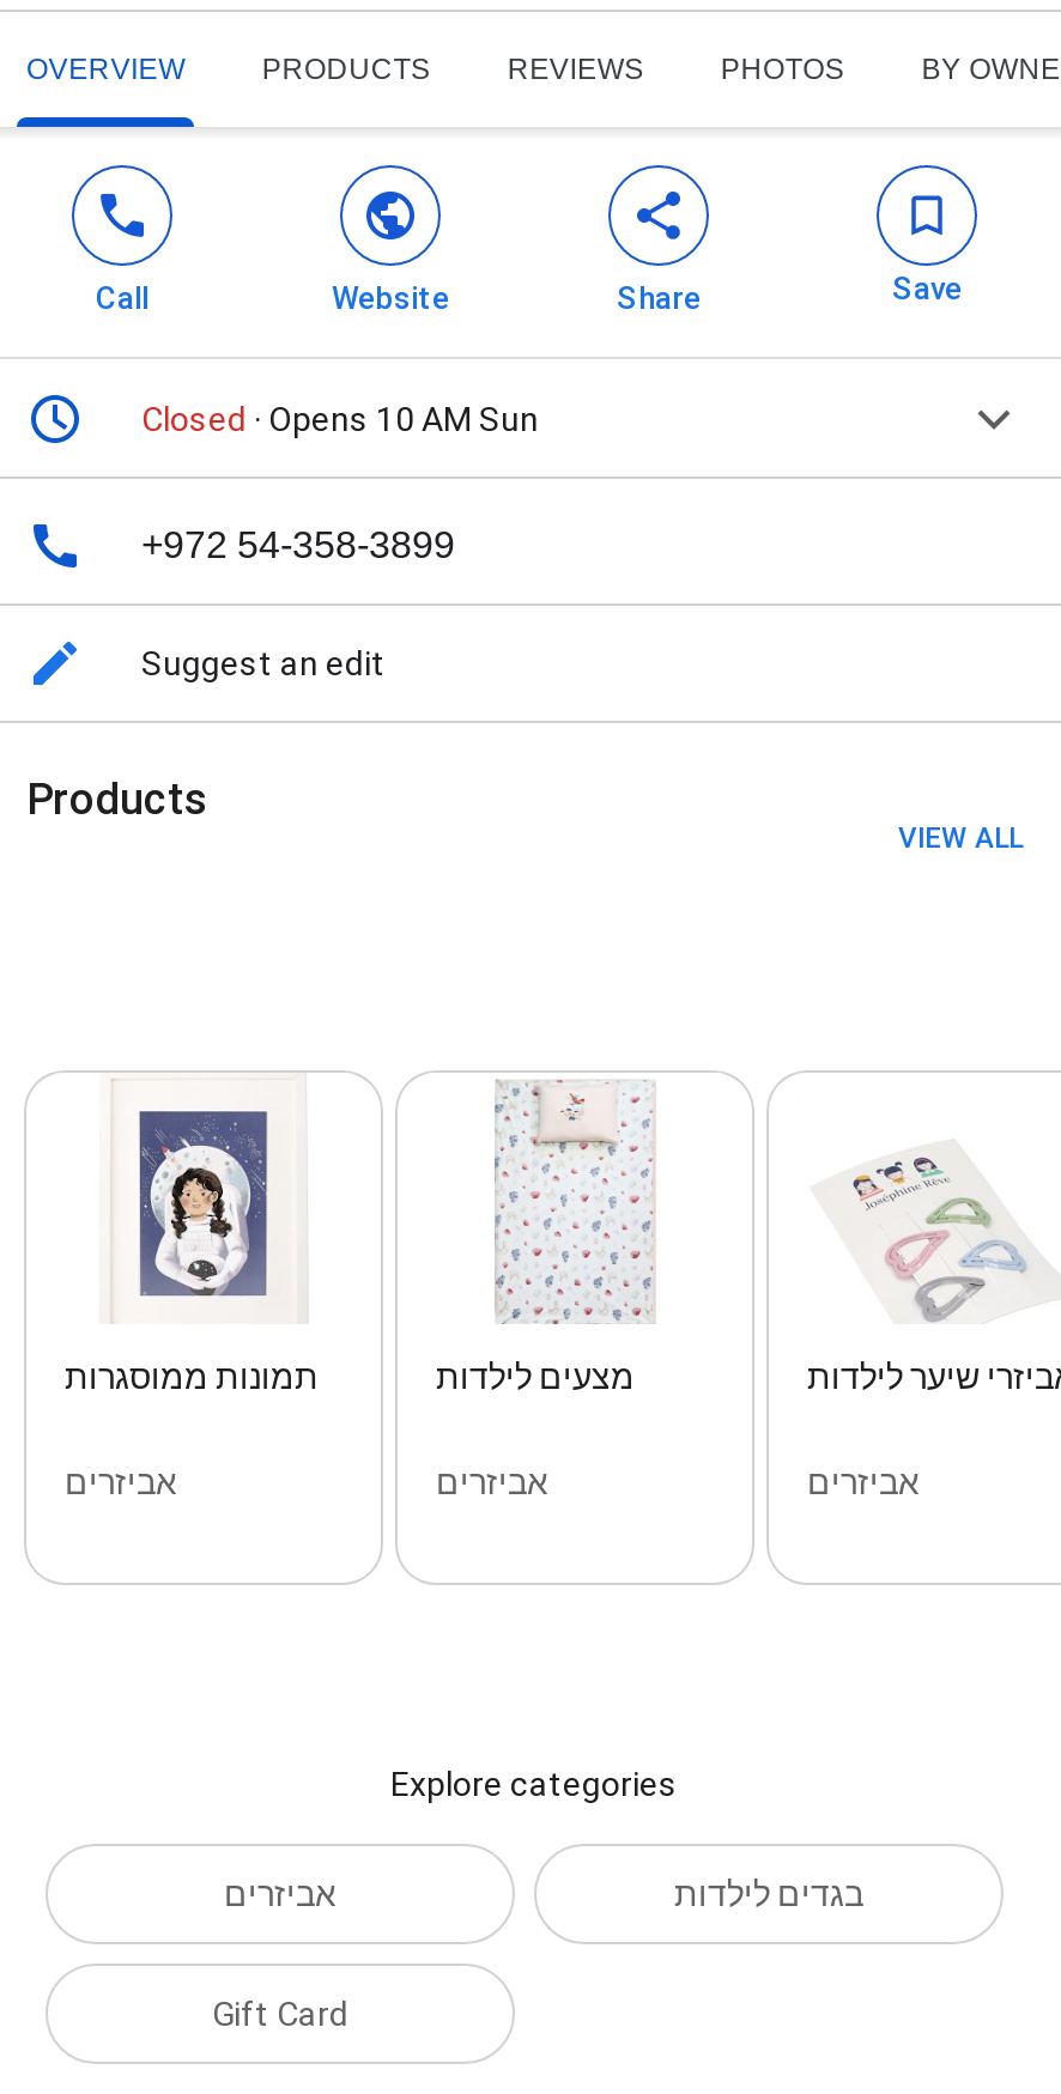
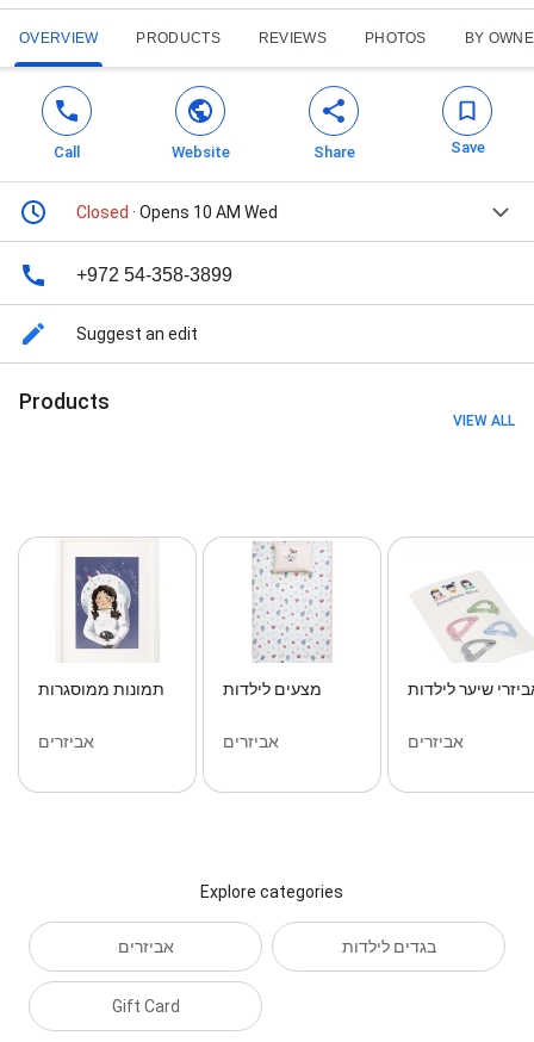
- Closed · Opens 10 AM Sun
+ Closed · Opens 10 AM Wed
